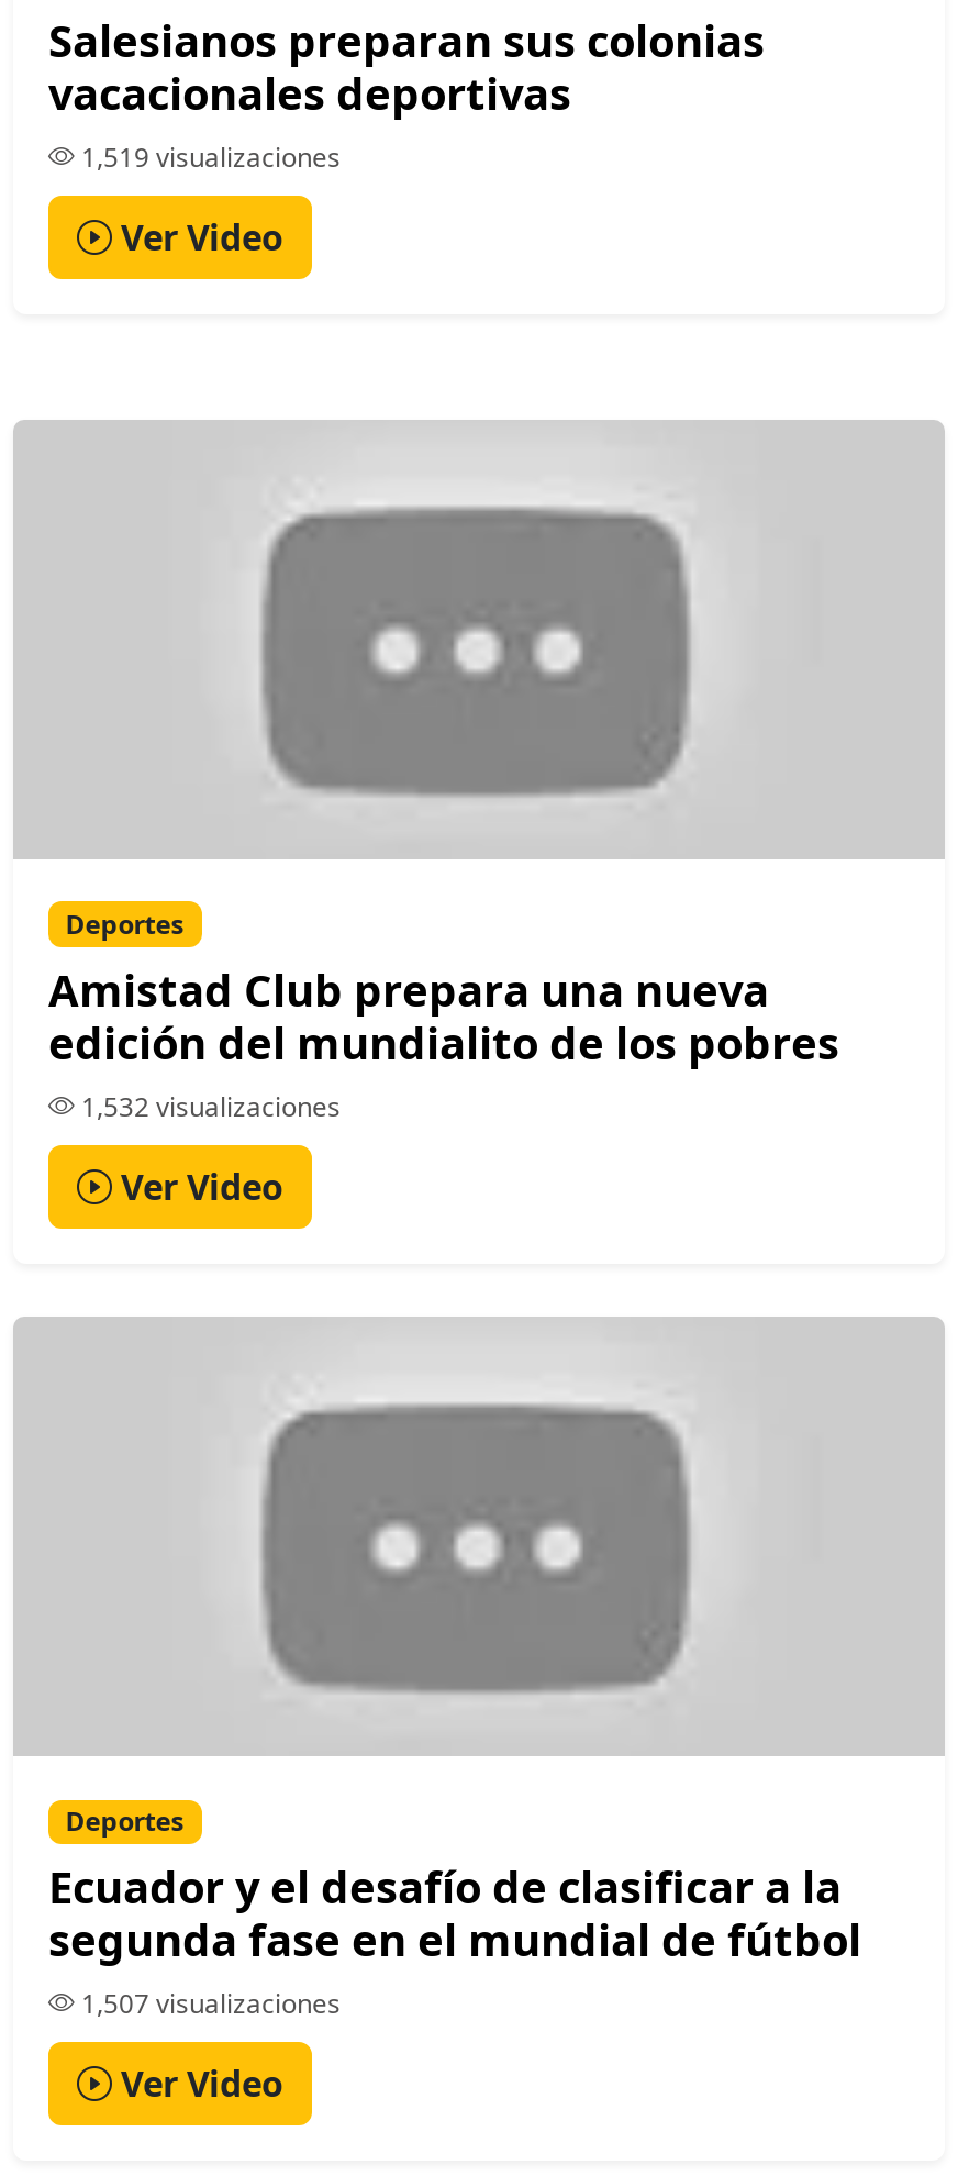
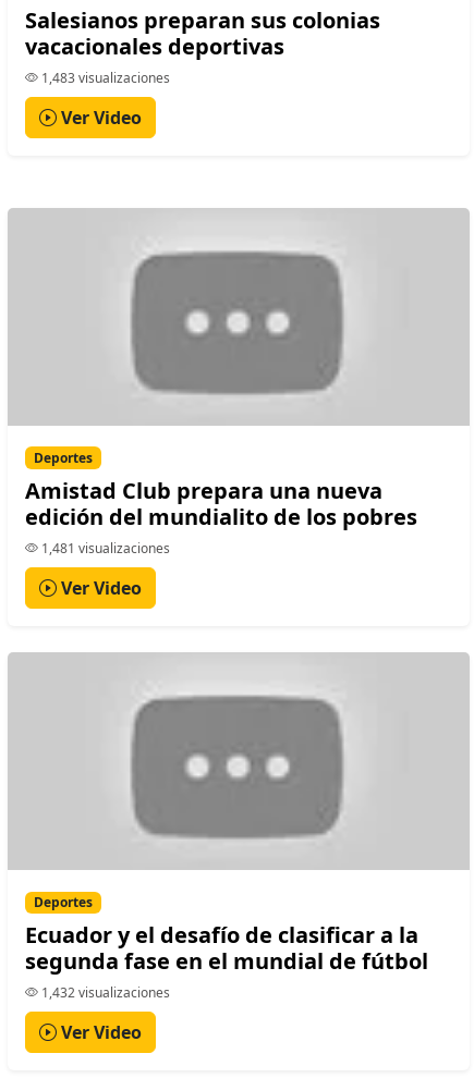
- 1,519 visualizaciones
+ 1,483 visualizaciones

- 1,532 visualizaciones
+ 1,481 visualizaciones

- 1,507 visualizaciones
+ 1,432 visualizaciones
